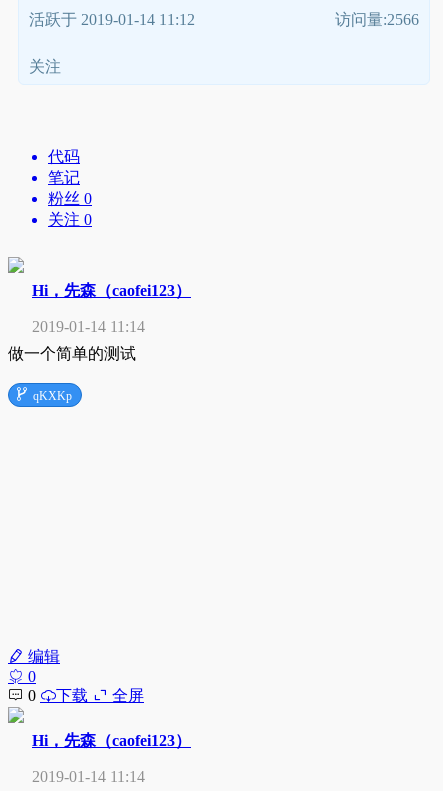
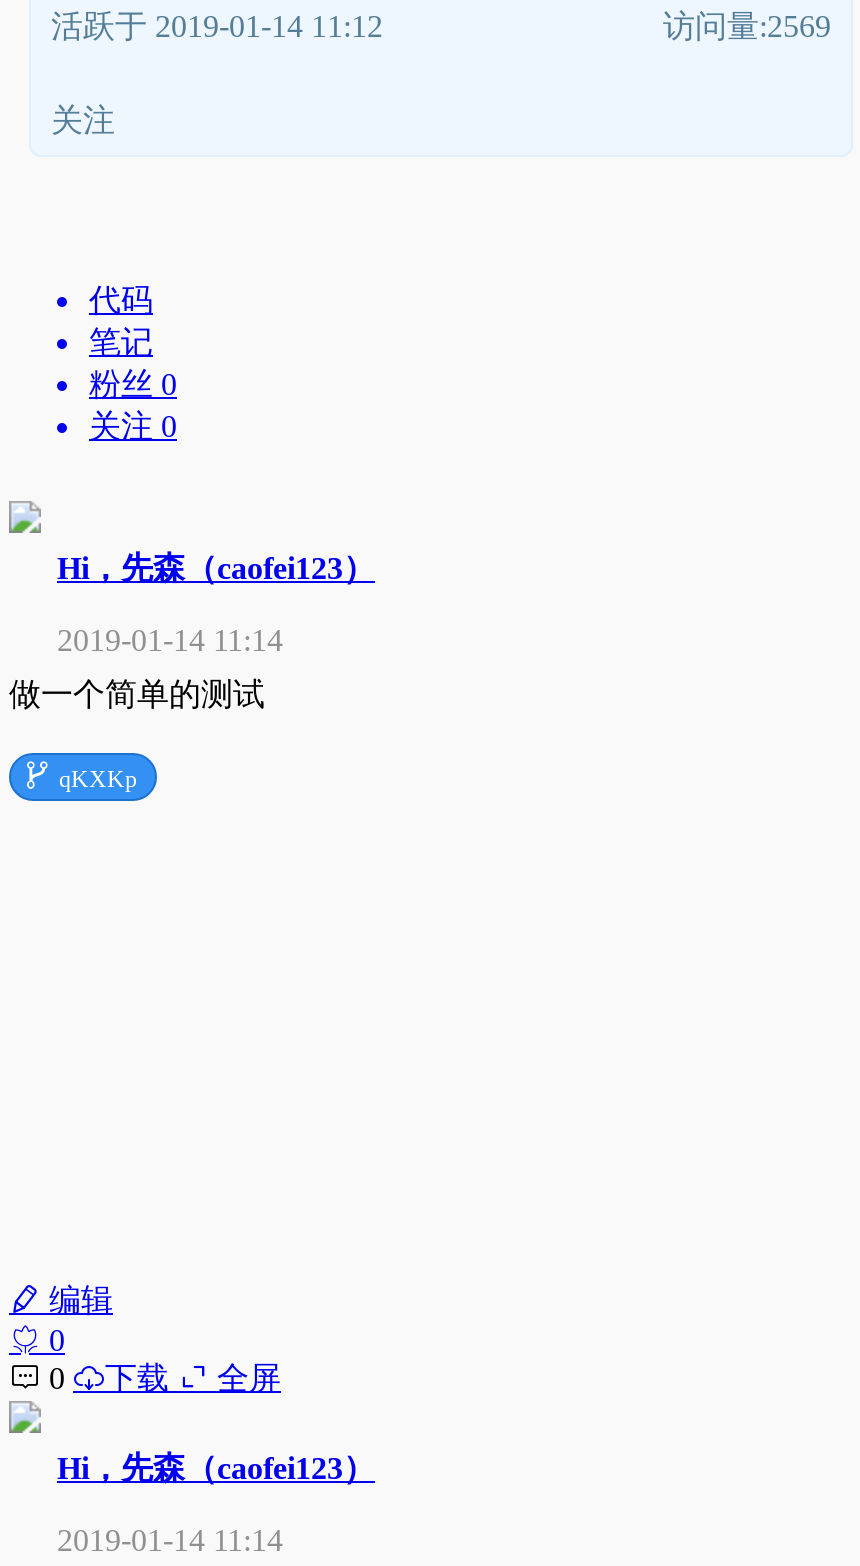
- 访问量:2566
+ 访问量:2569
